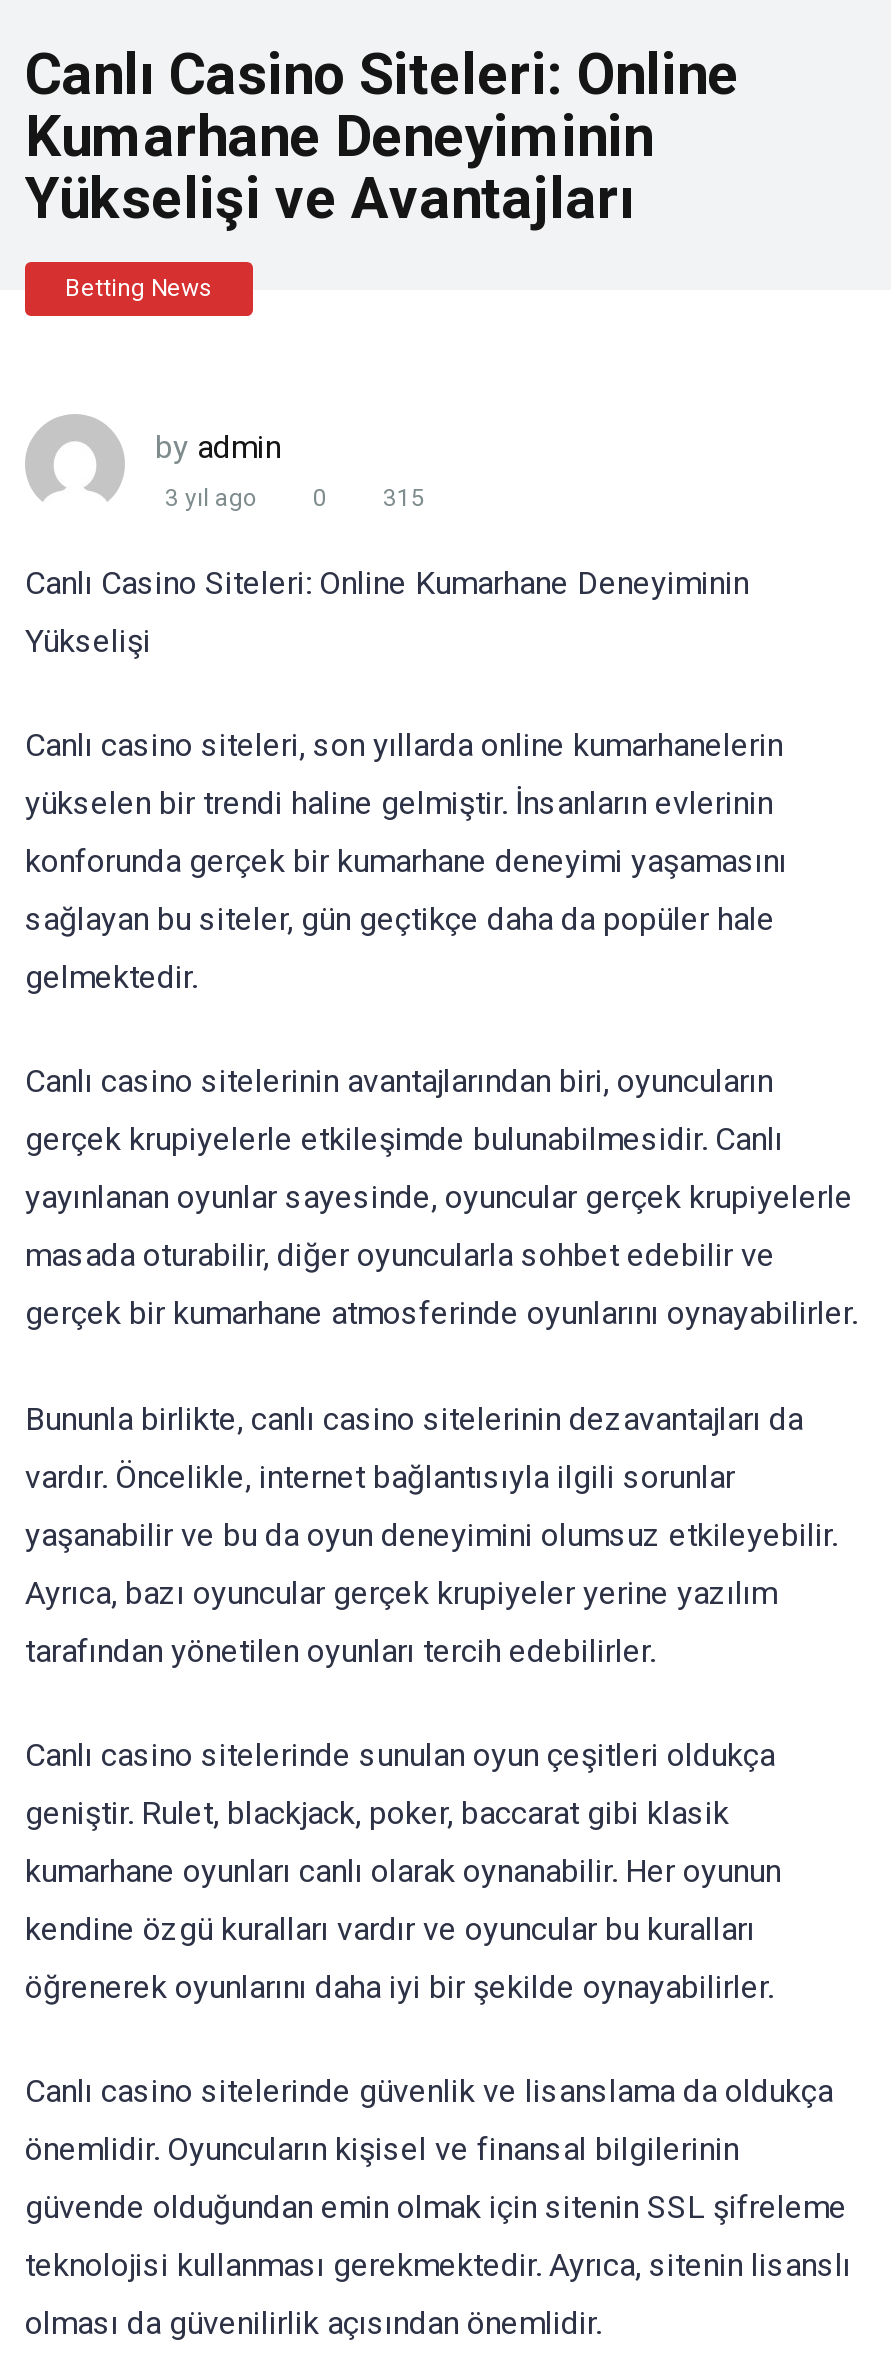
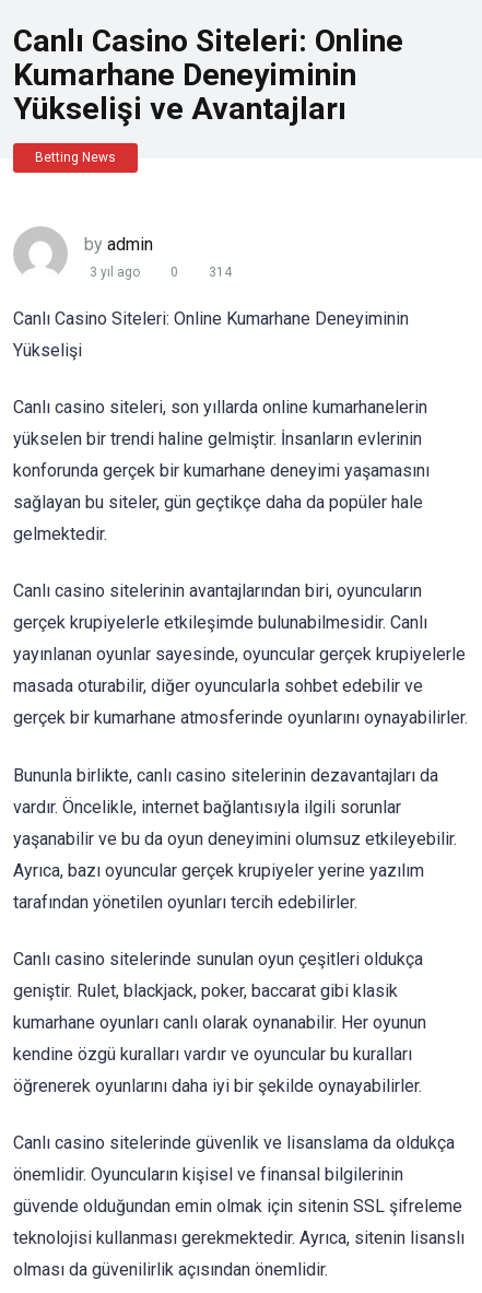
- 3 yıl ago 0 315
+ 3 yıl ago 0 314
